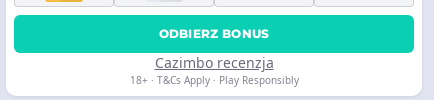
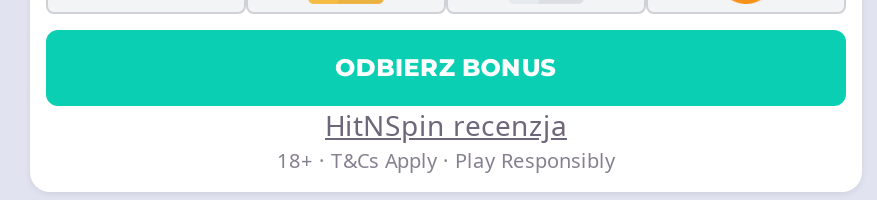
- Сazimbo recenzja
+ HitNSpin recenzja
